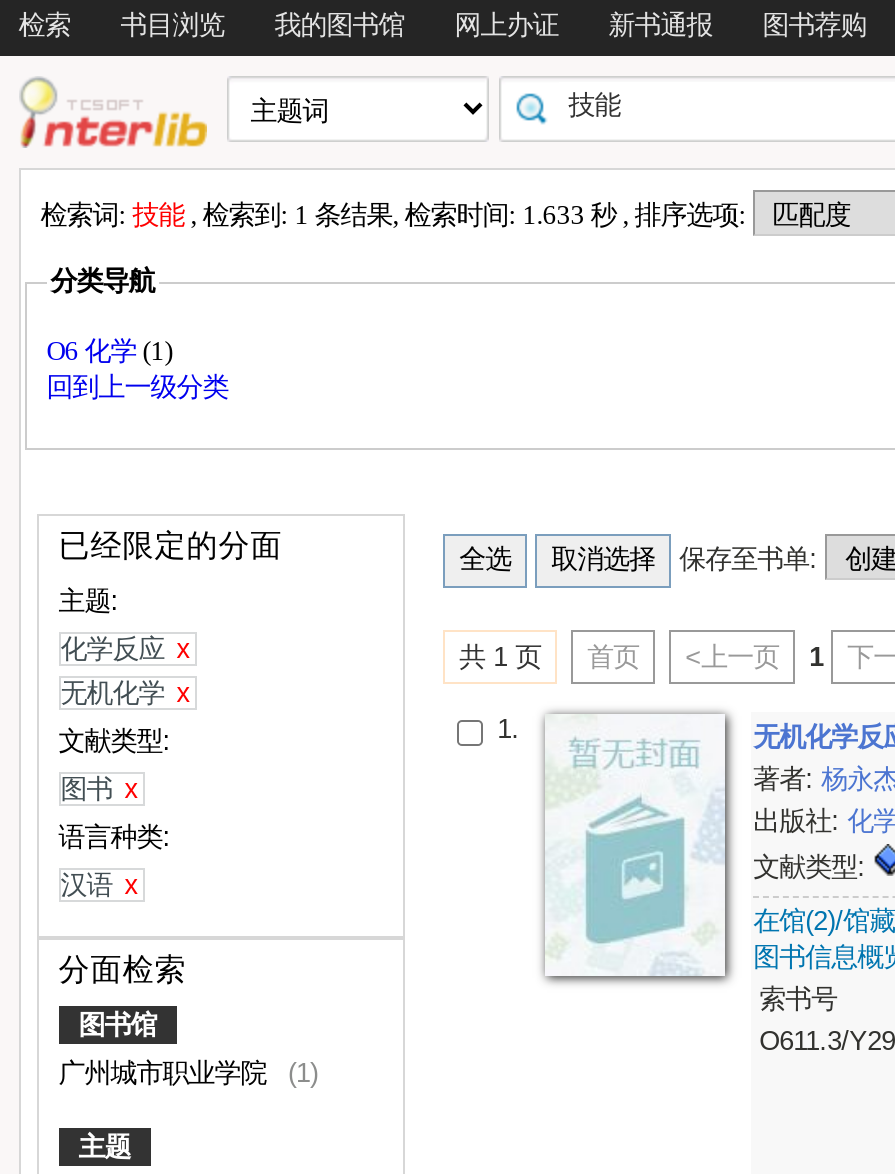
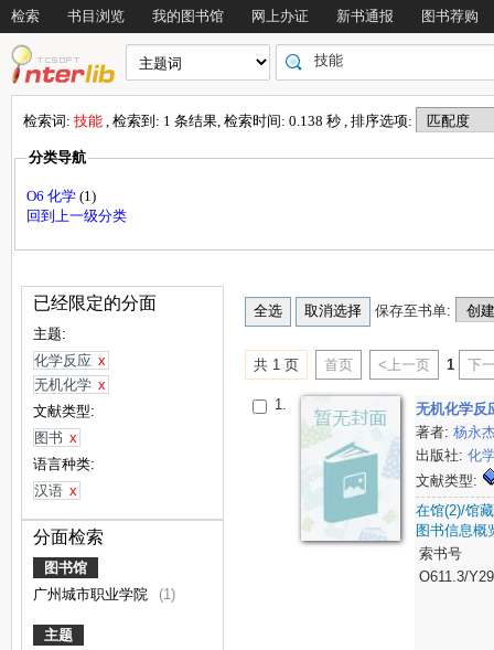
- 检索词:技能, 检索到: 1 条结果, 检索时间: 1.633 秒 , 排序选项:
+ 检索词:技能, 检索到: 1 条结果, 检索时间: 0.138 秒 , 排序选项:
